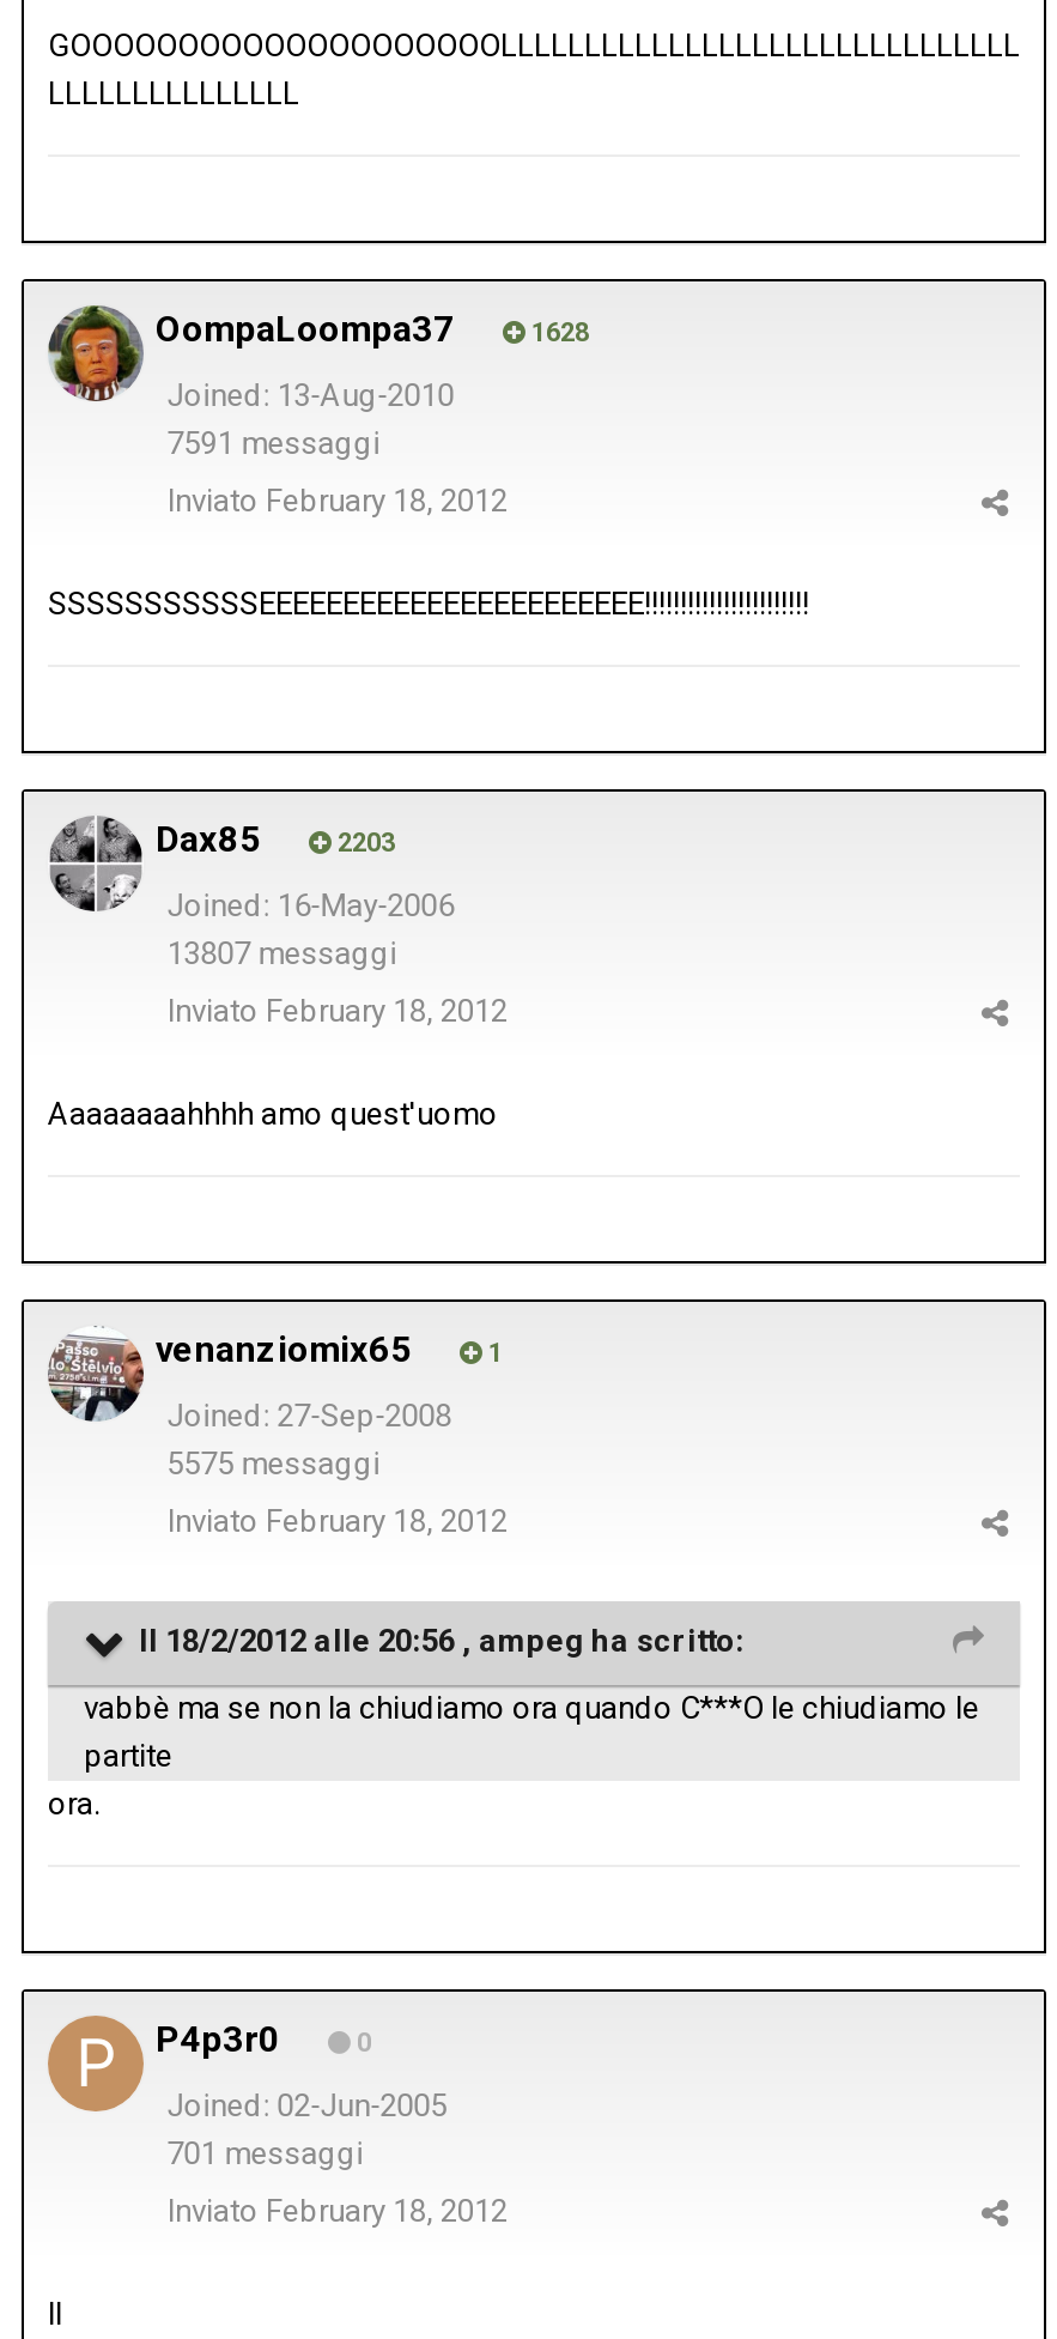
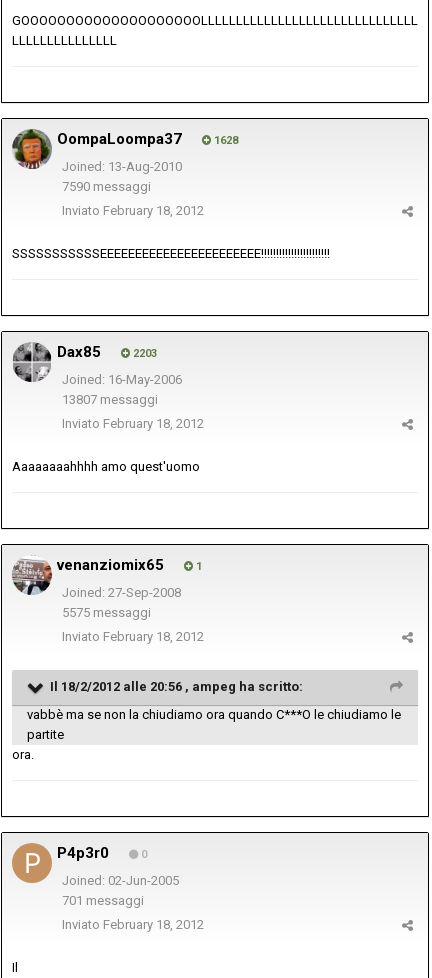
- 7591 messaggi
+ 7590 messaggi
